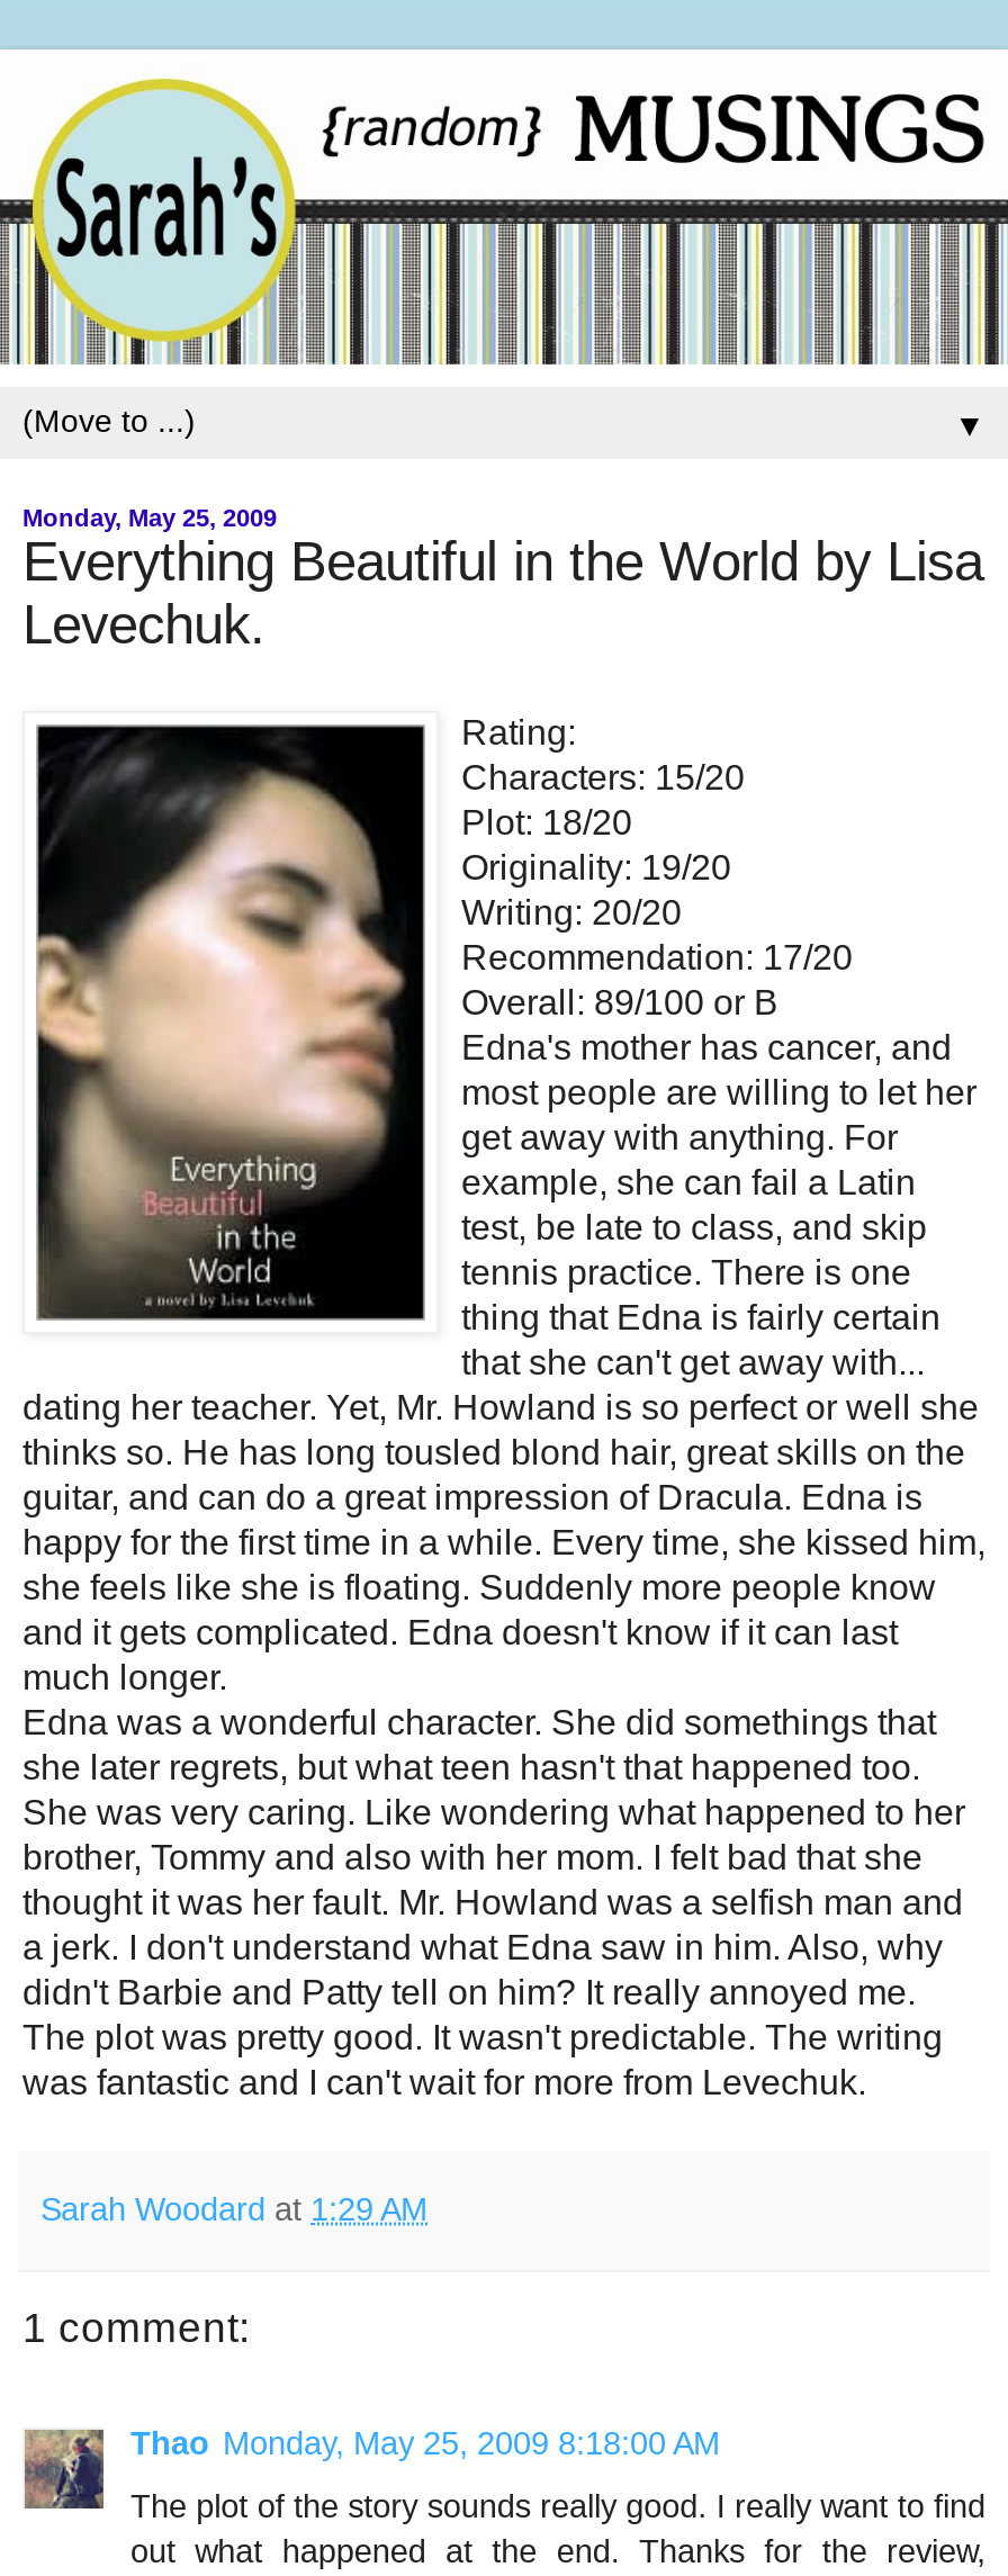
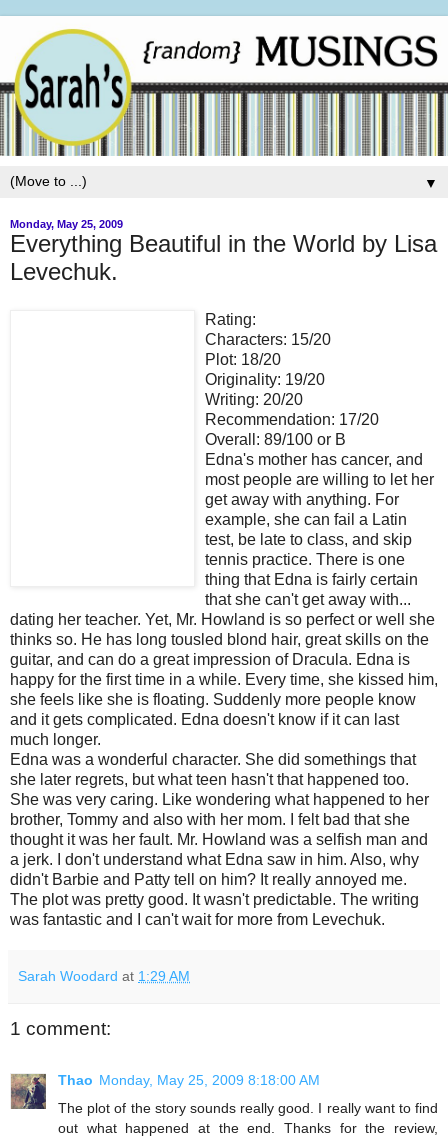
- [image]
